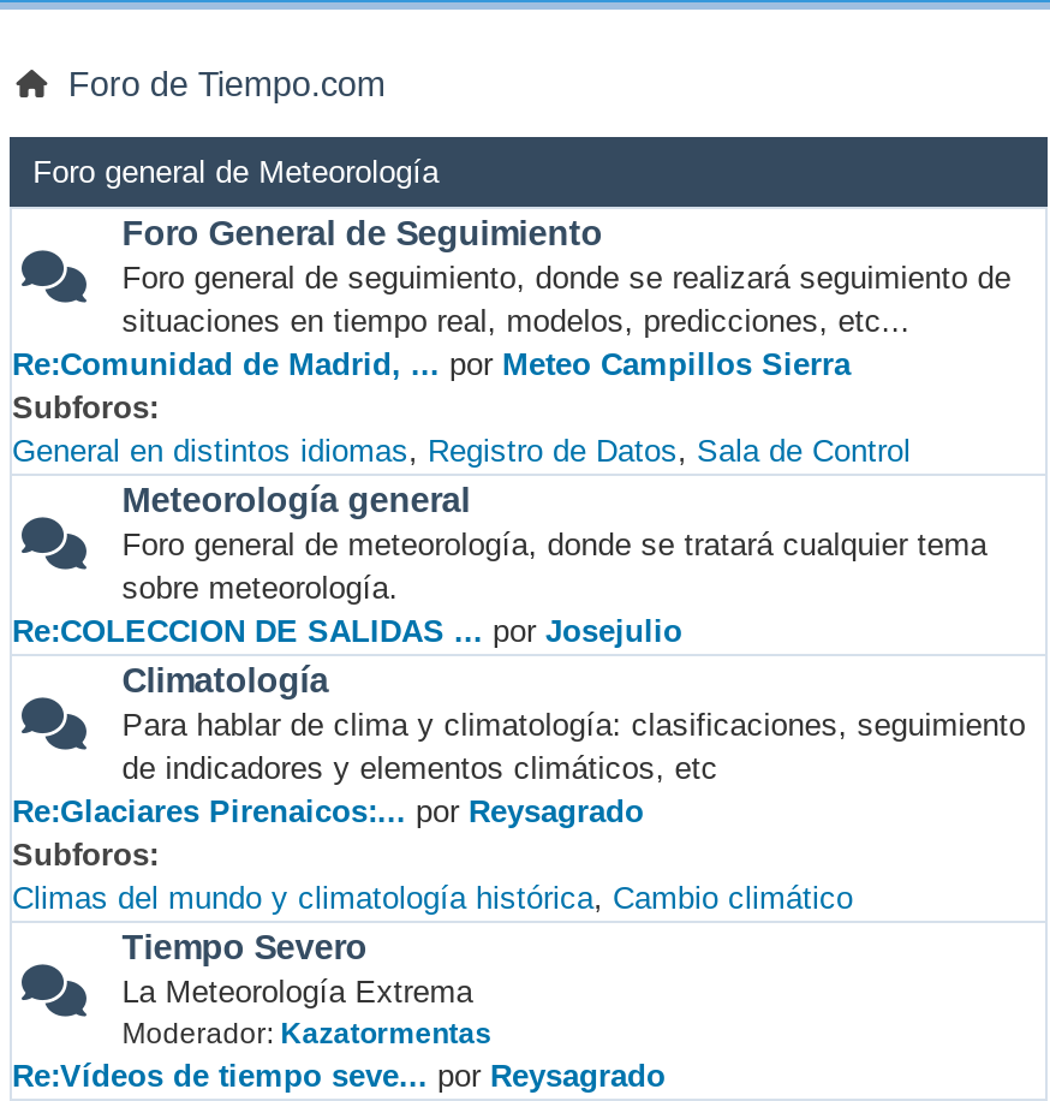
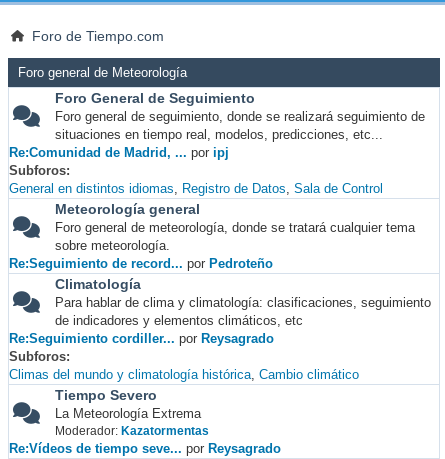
- Re:Comunidad de Madrid, ... por Meteo Campillos Sierra
+ Re:Comunidad de Madrid, ... por ipj

- Re:COLECCION DE SALIDAS ... por Josejulio
+ Re:Seguimiento de record... por Pedroteño

- Re:Glaciares Pirenaicos:... por Reysagrado
+ Re:Seguimiento cordiller... por Reysagrado
